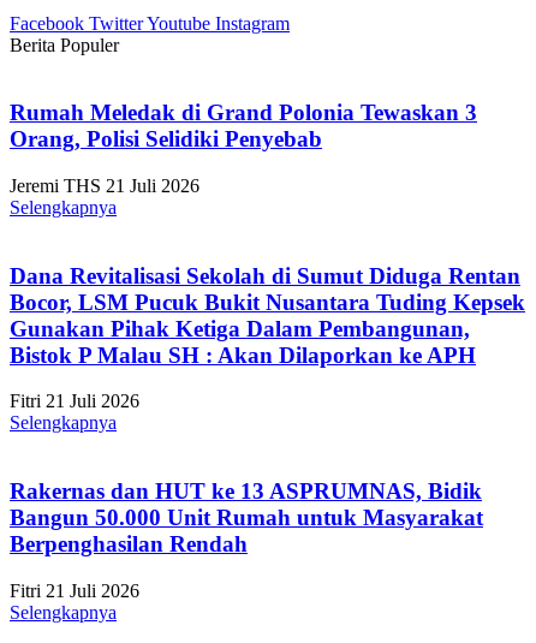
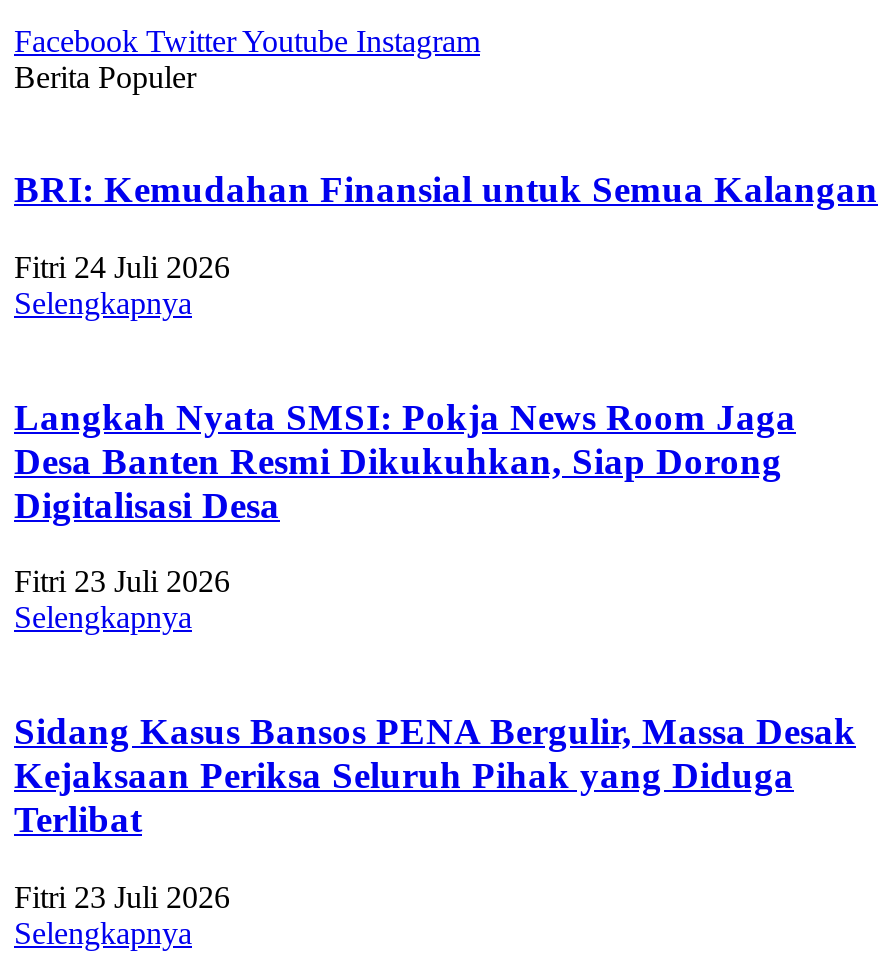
- Rumah Meledak di Grand Polonia Tewaskan 3
- Orang, Polisi Selidiki Penyebab
+ BRI: Kemudahan Finansial untuk Semua Kalangan

- Jeremi THS 21 Juli 2026
+ Fitri 24 Juli 2026

- Dana Revitalisasi Sekolah di Sumut Diduga Rentan
- Bocor, LSM Pucuk Bukit Nusantara Tuding Kepsek
- Gunakan Pihak Ketiga Dalam Pembangunan,
- Bistok P Malau SH : Akan Dilaporkan ke APH
+ Langkah Nyata SMSI: Pokja News Room Jaga
+ Desa Banten Resmi Dikukuhkan, Siap Dorong
+ Digitalisasi Desa

- Fitri 21 Juli 2026
+ Fitri 23 Juli 2026

- Rakernas dan HUT ke 13 ASPRUMNAS, Bidik
- Bangun 50.000 Unit Rumah untuk Masyarakat
- Berpenghasilan Rendah
+ Sidang Kasus Bansos PENA Bergulir, Massa Desak
+ Kejaksaan Periksa Seluruh Pihak yang Diduga
+ Terlibat

- Fitri 21 Juli 2026
+ Fitri 23 Juli 2026
